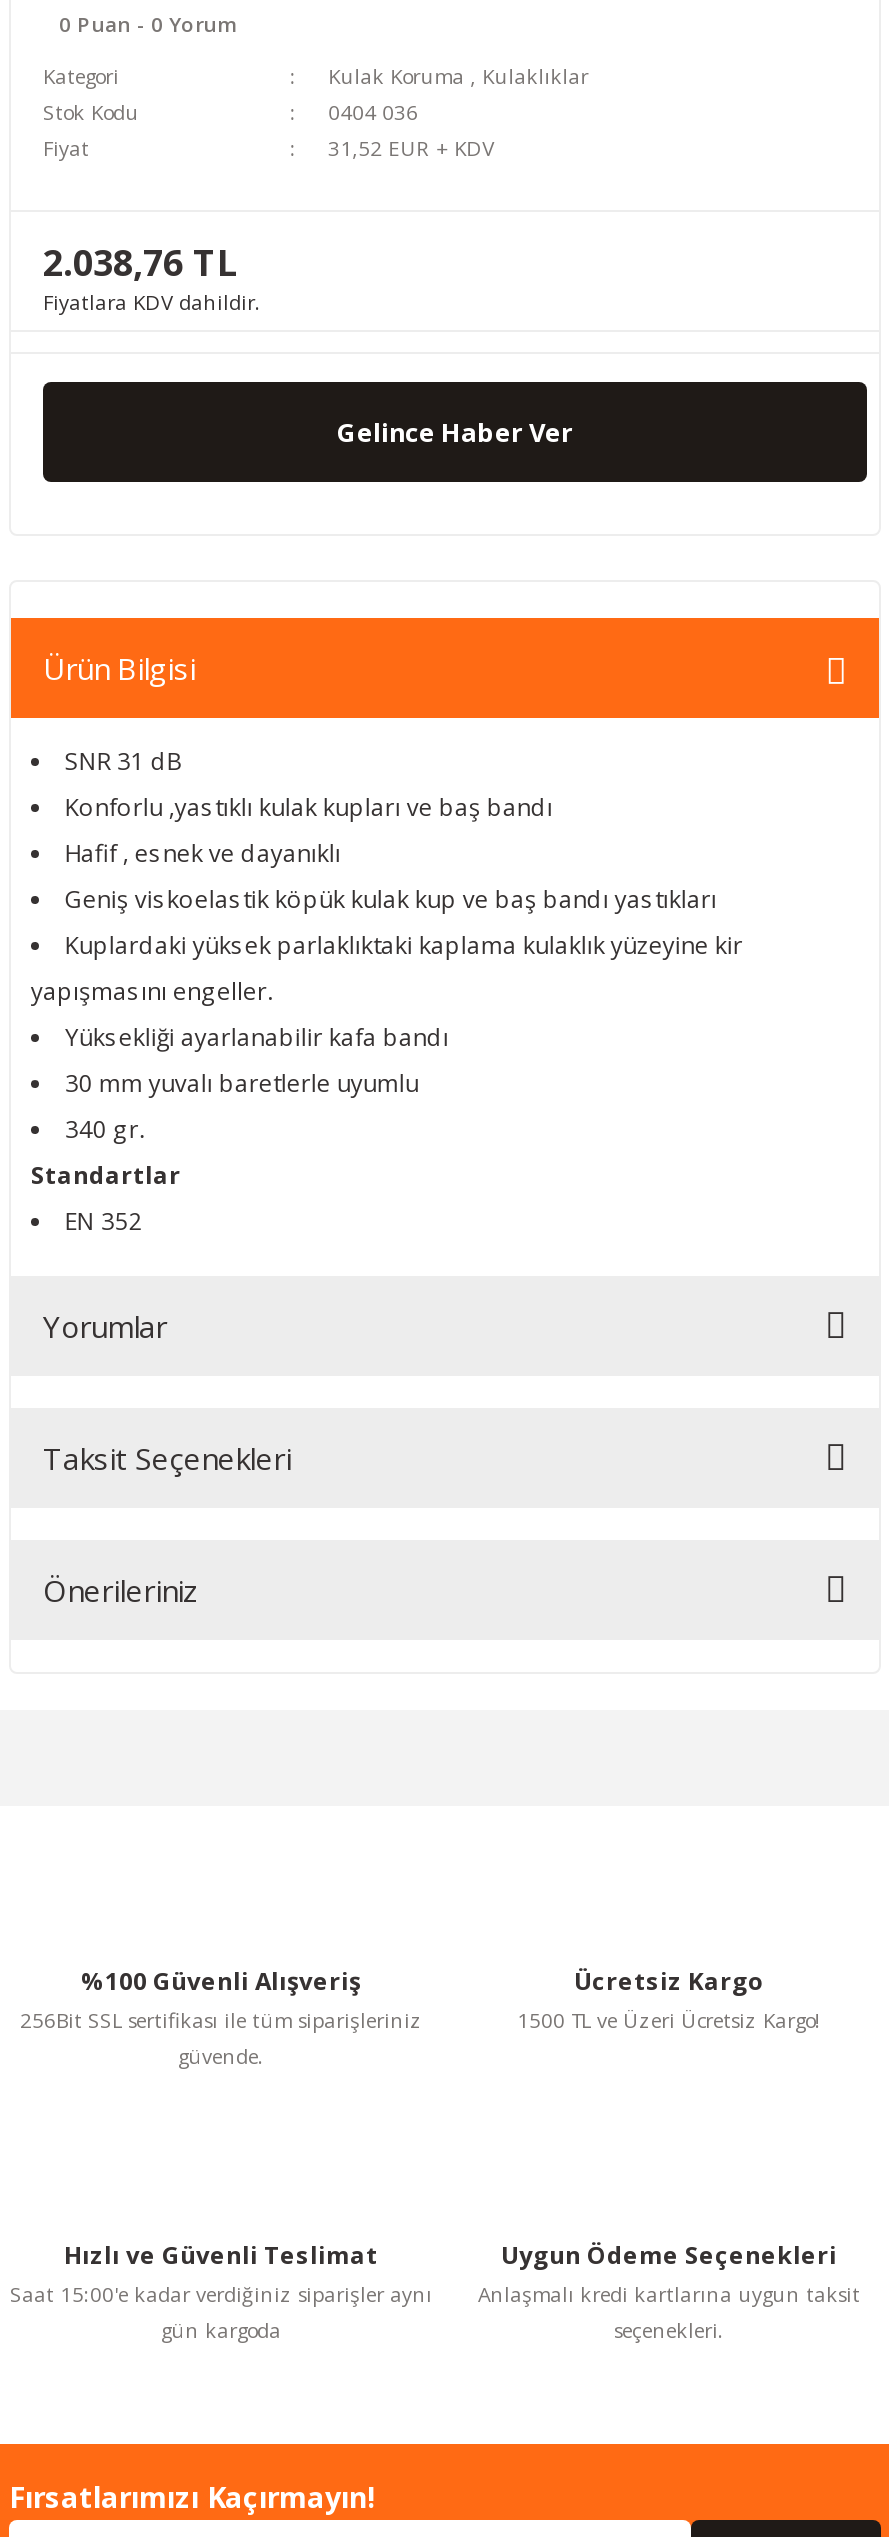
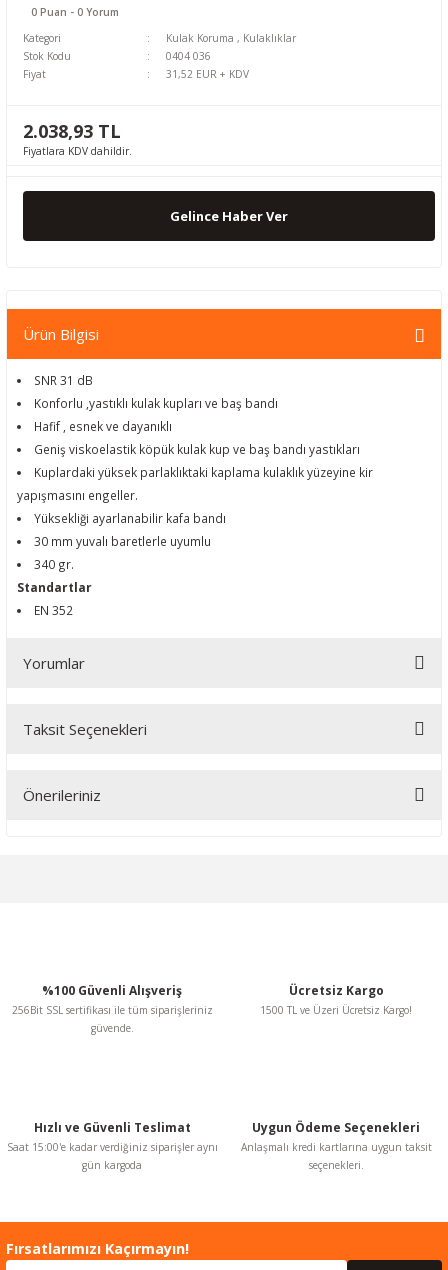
- 2.038,76 TL
+ 2.038,93 TL
